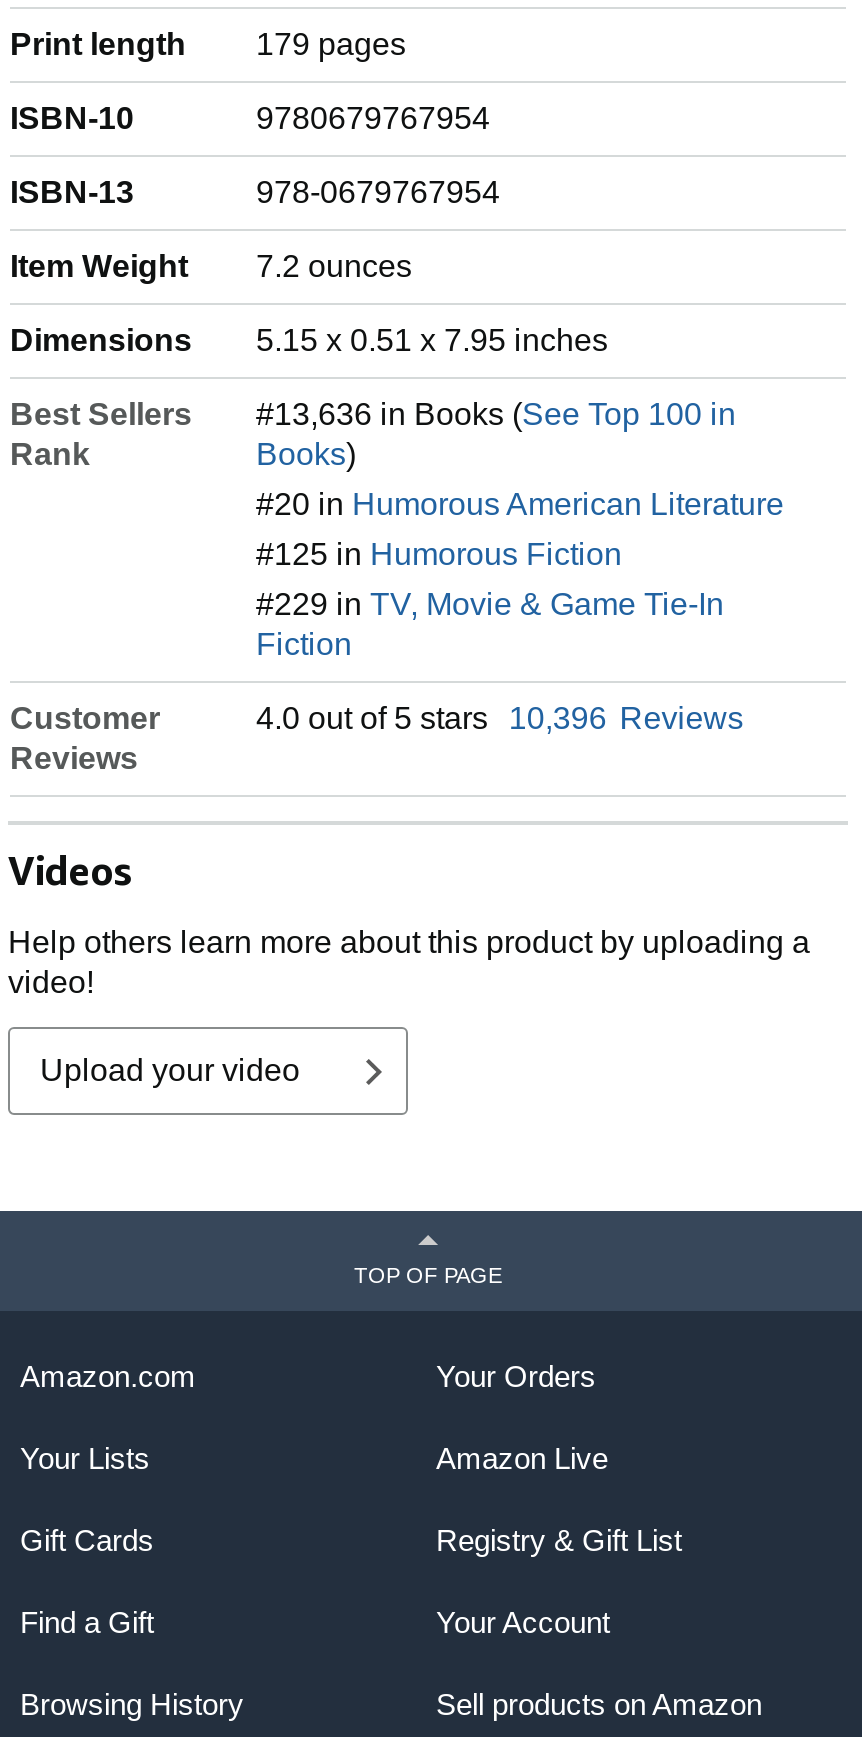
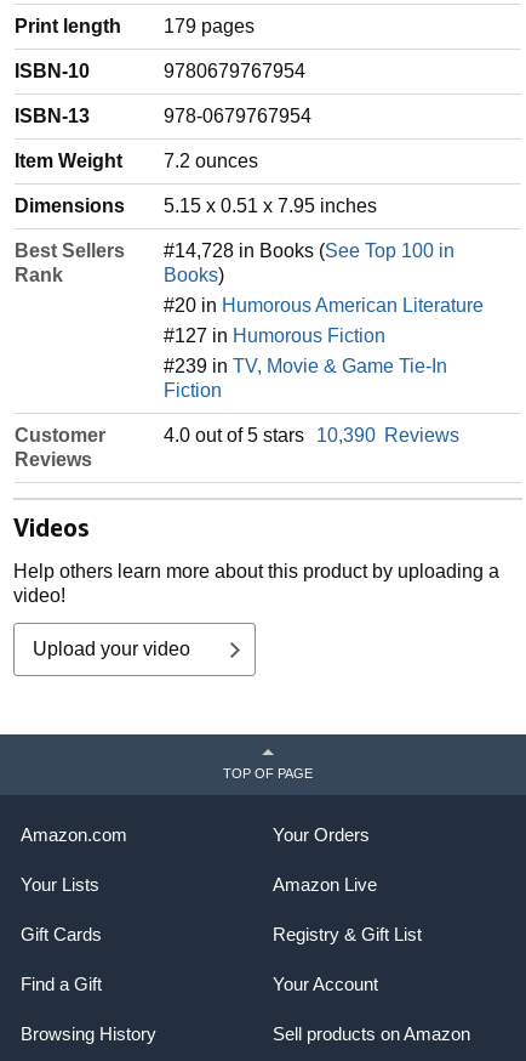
- #13,636 in Books (See Top 100 in
+ #14,728 in Books (See Top 100 in

- #125 in Humorous Fiction
+ #127 in Humorous Fiction

- #229 in TV, Movie & Game Tie-In
+ #239 in TV, Movie & Game Tie-In

- 4.0 out of 5 stars 10,396 Reviews
+ 4.0 out of 5 stars 10,390 Reviews
